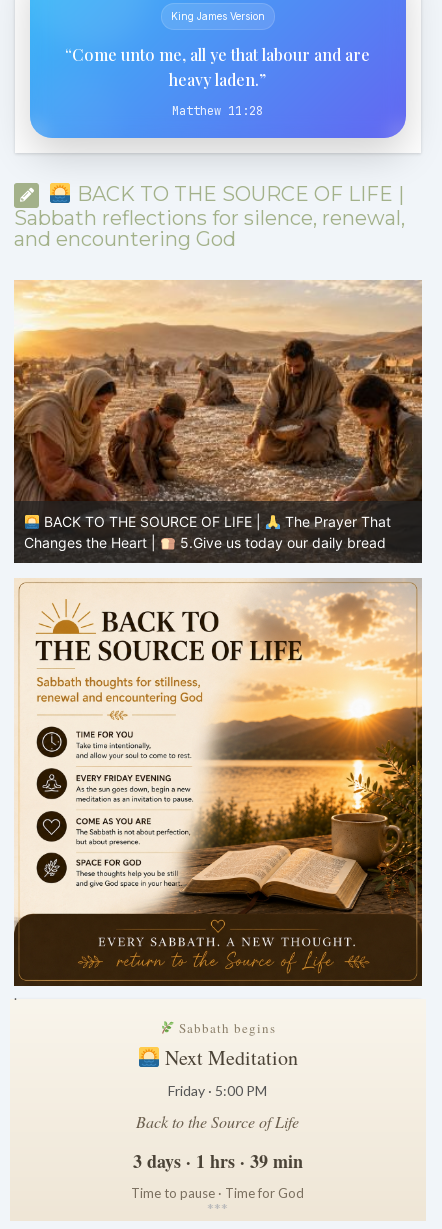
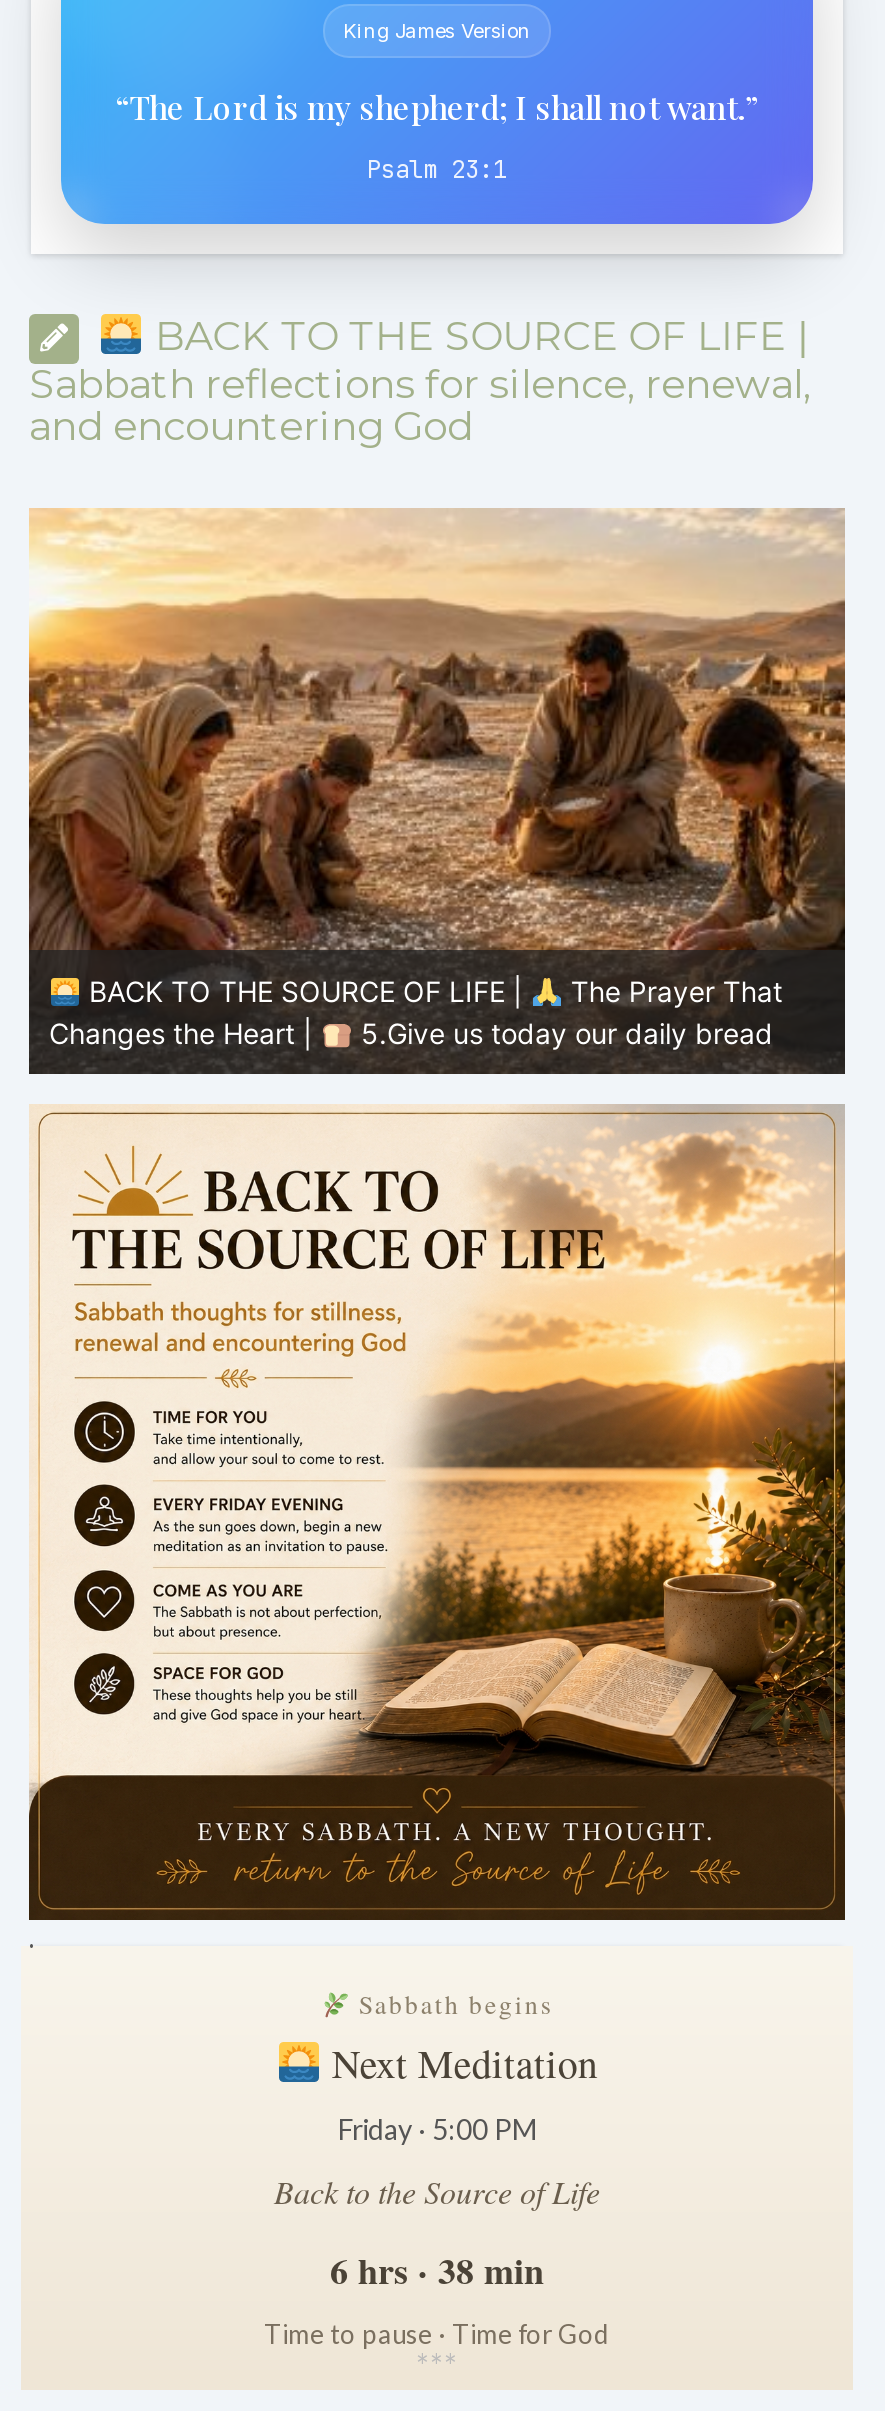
- “Come unto me, all ye that labour and are
- heavy laden.”
+ “The Lord is my shepherd; I shall not want.”

- Matthew 11:28
+ Psalm 23:1

- 3 days · 1 hrs · 39 min
+ 6 hrs · 38 min
